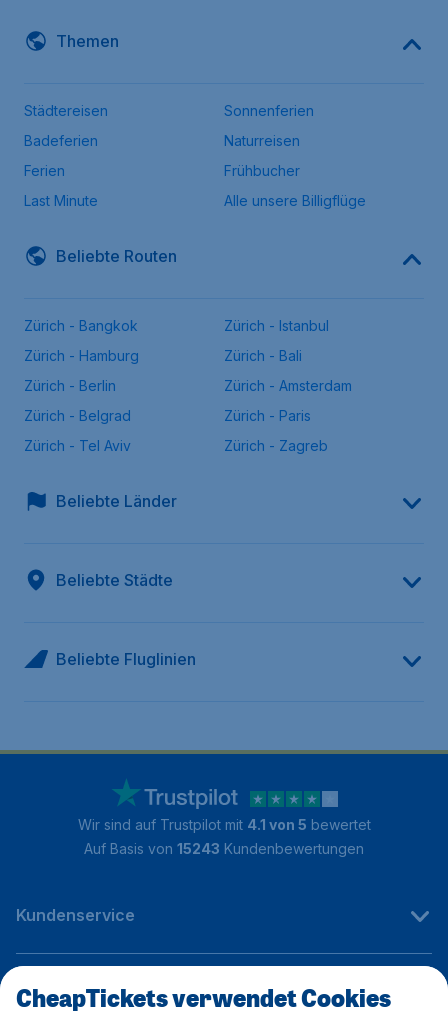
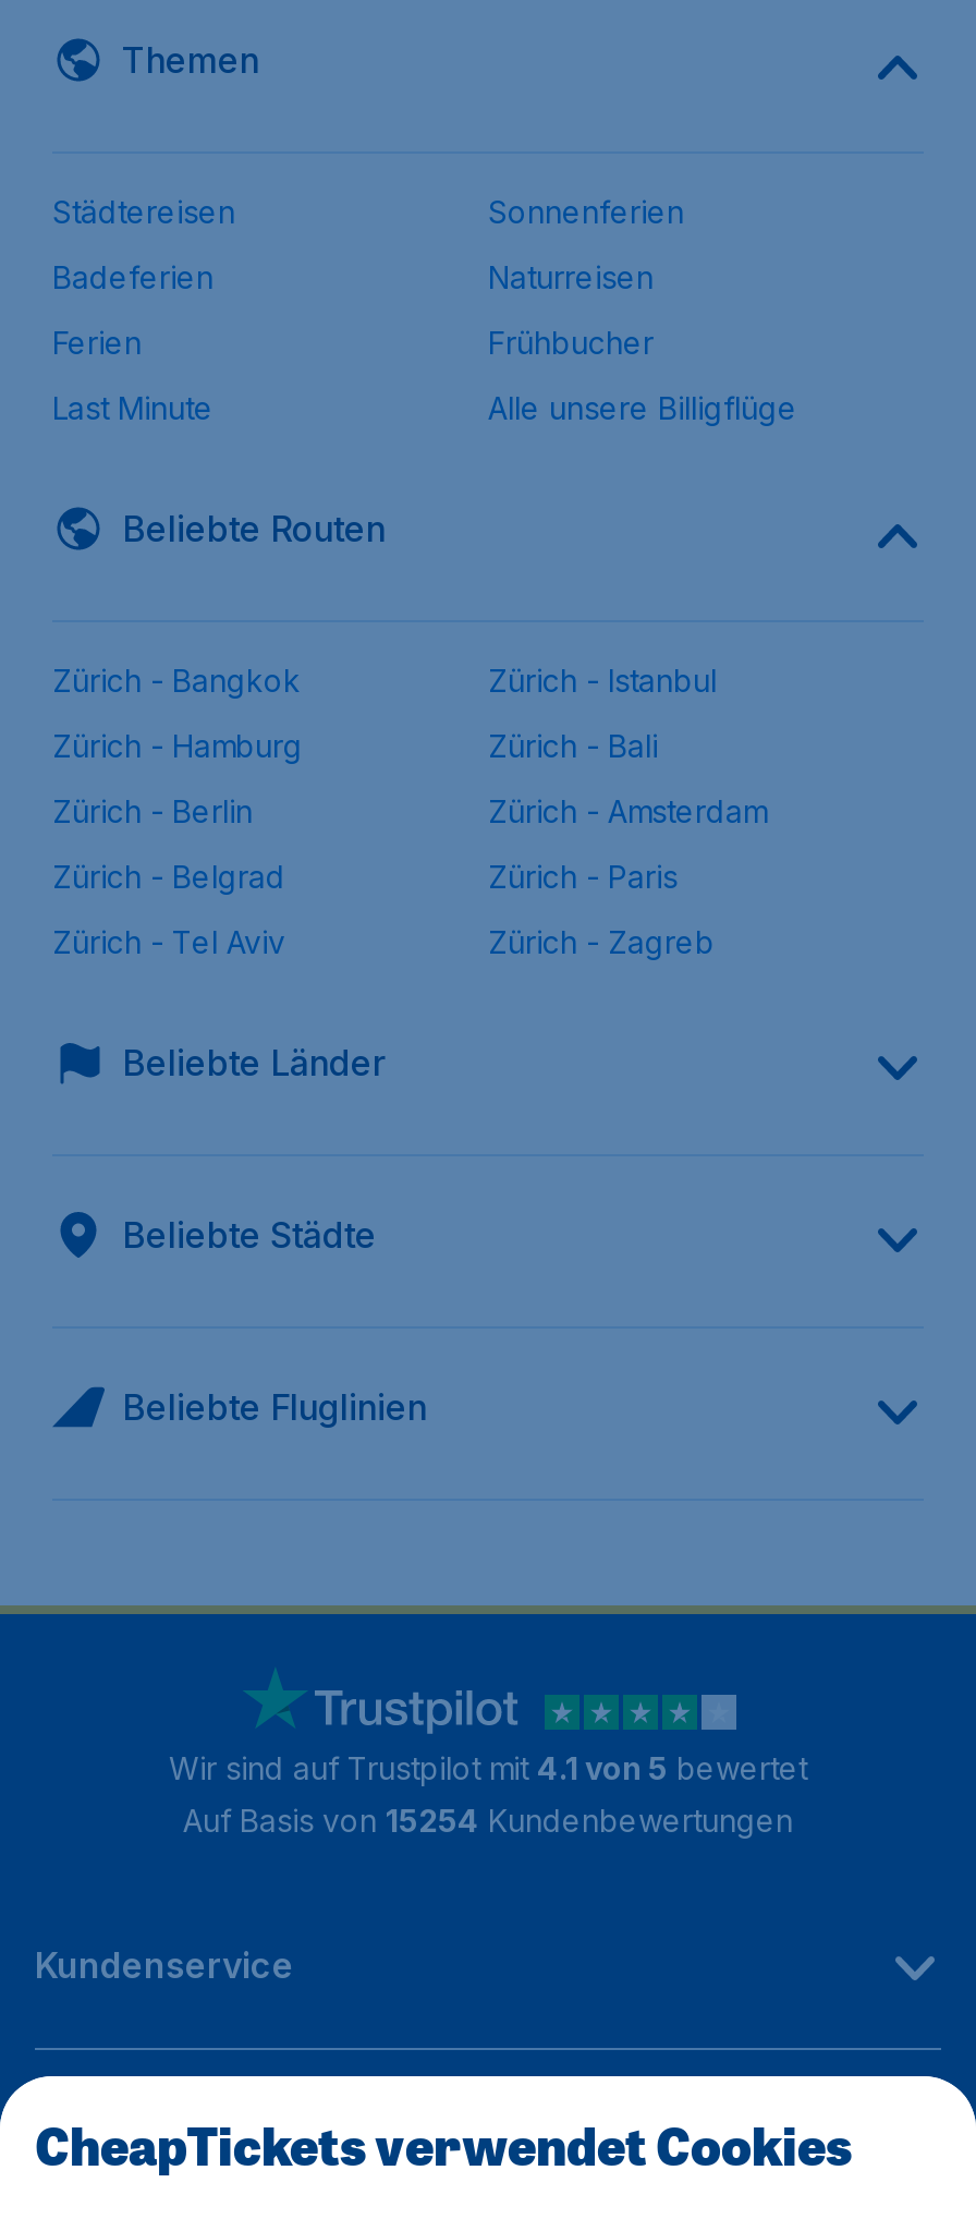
- Auf Basis von 15243 Kundenbewertungen
+ Auf Basis von 15254 Kundenbewertungen
